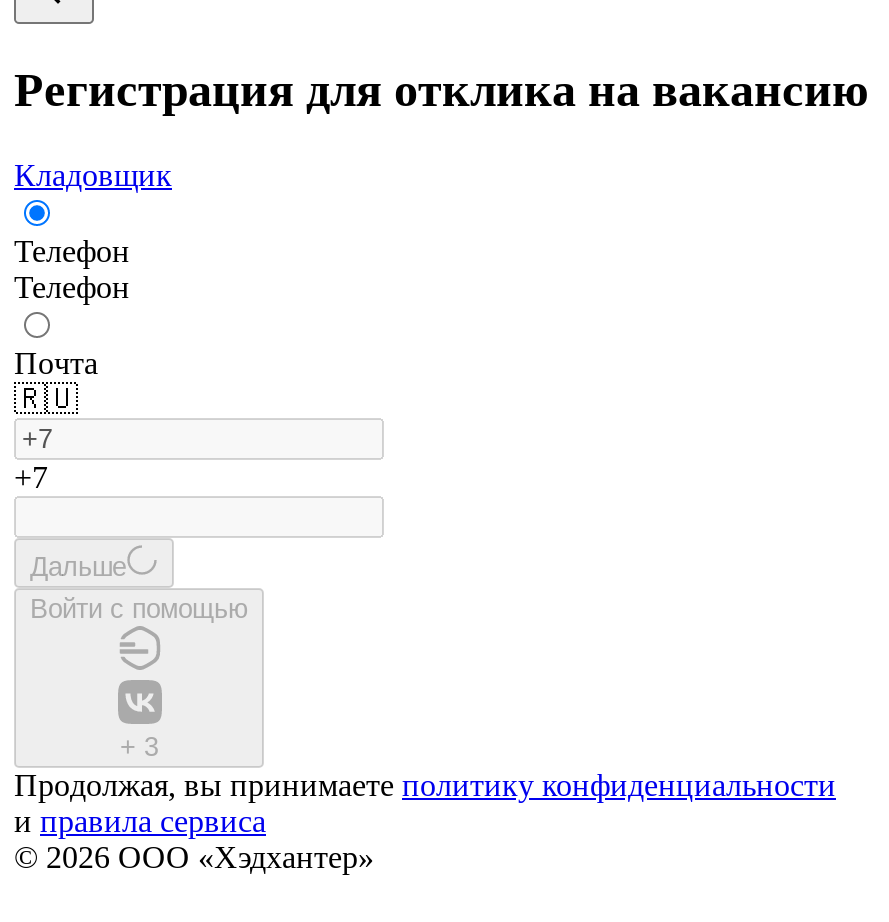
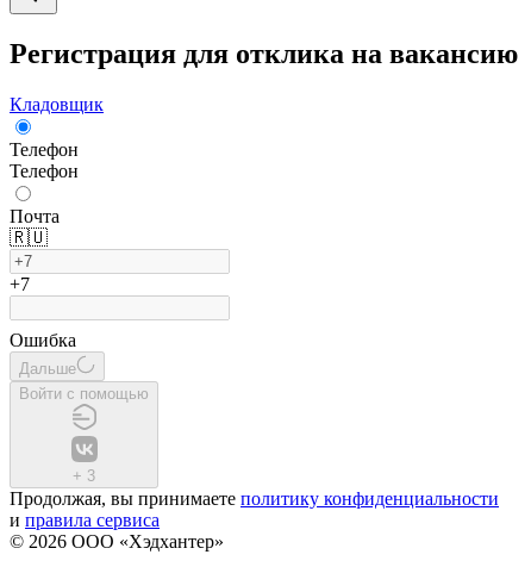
+ Ошибка
